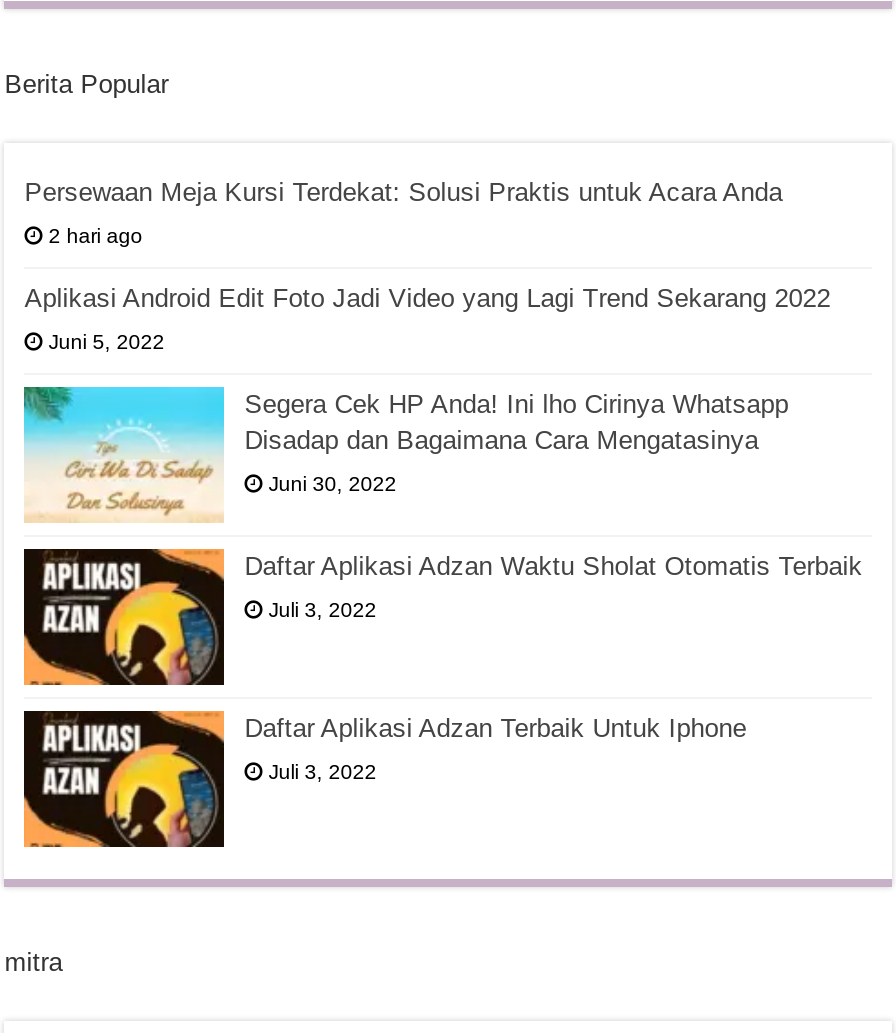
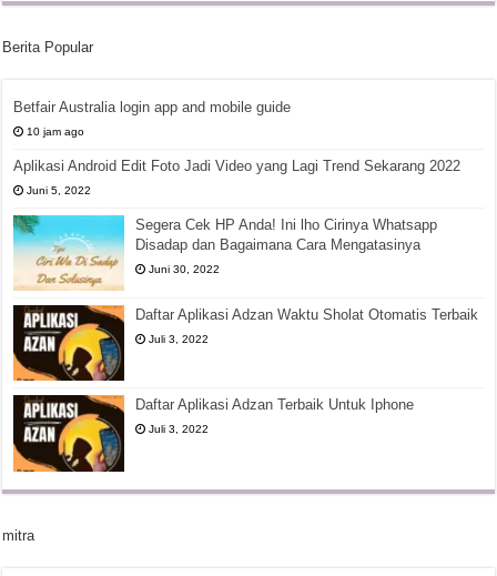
- Persewaan Meja Kursi Terdekat: Solusi Praktis untuk Acara Anda
+ Betfair Australia login app and mobile guide

- 2 hari ago
+ 10 jam ago
